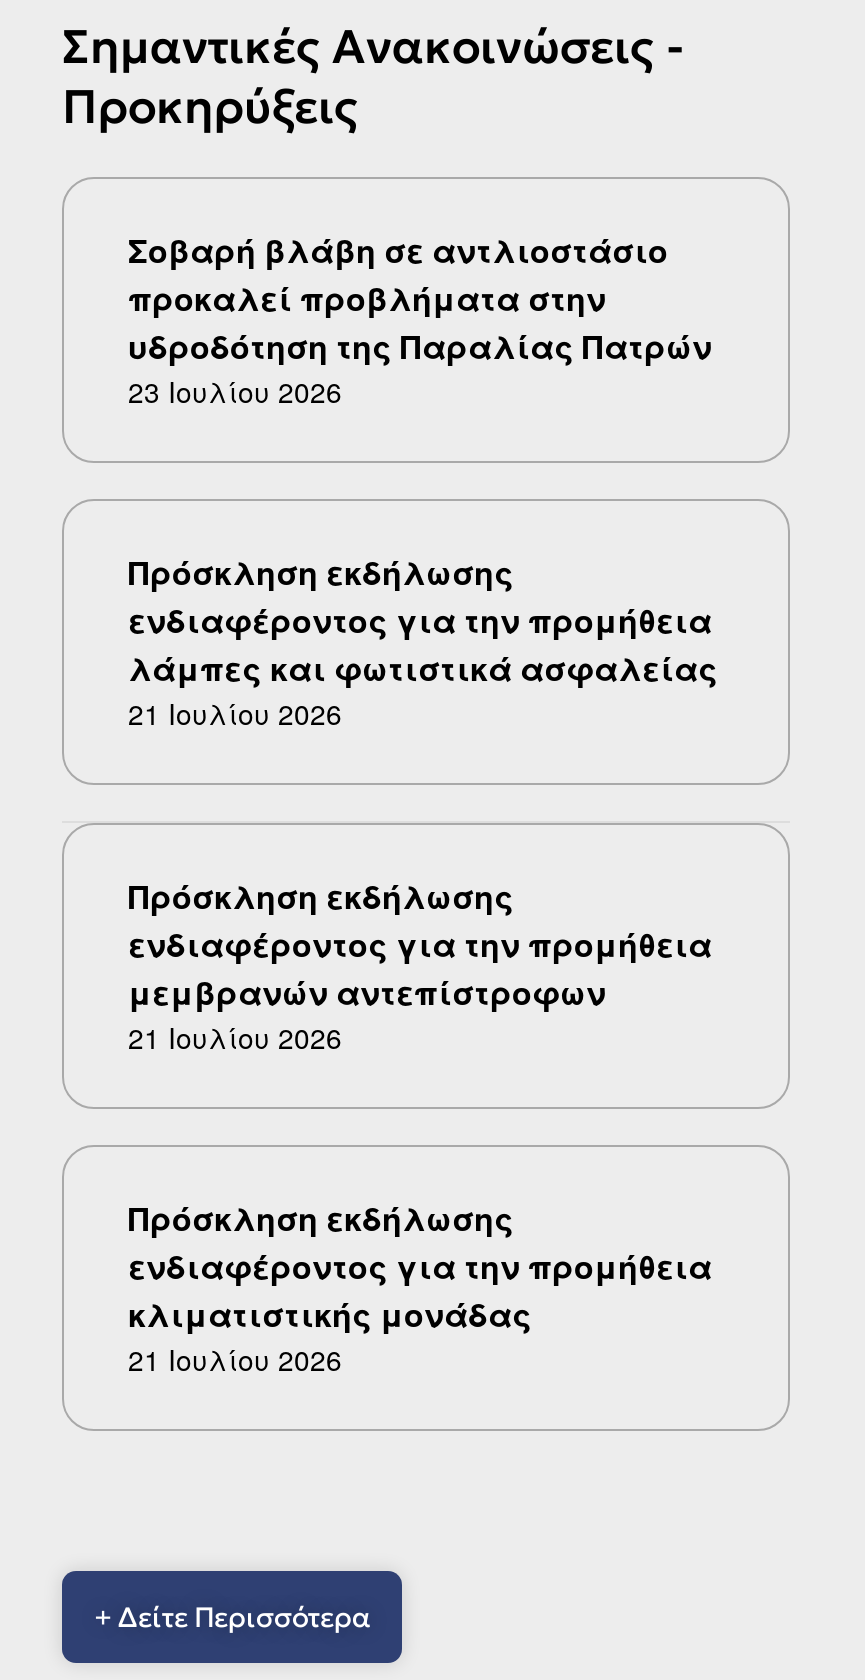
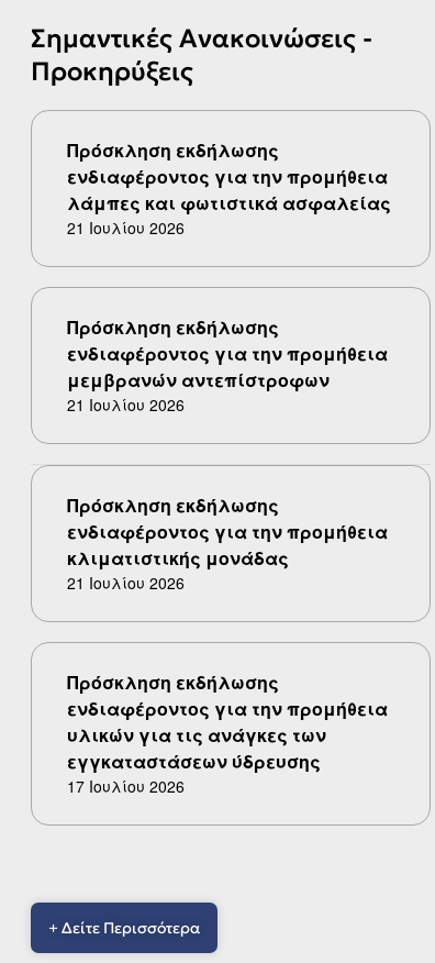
- Σοβαρή βλάβη σε αντλιοστάσιο
- προκαλεί προβλήματα στην
- υδροδότηση της Παραλίας Πατρών
- 23 Ιουλίου 2026

moved up: Πρόσκληση εκδήλωσης | ενδιαφέροντος για την προμήθεια | λάμπες και φωτιστικά ασφαλείας | ... | κλιματιστικής μονάδας | 21 Ιουλίου 2026

+ Πρόσκληση εκδήλωσης
+ ενδιαφέροντος για την προμήθεια
+ υλικών για τις ανάγκες των
+ εγγκαταστάσεων ύδρευσης
+ 17 Ιουλίου 2026
